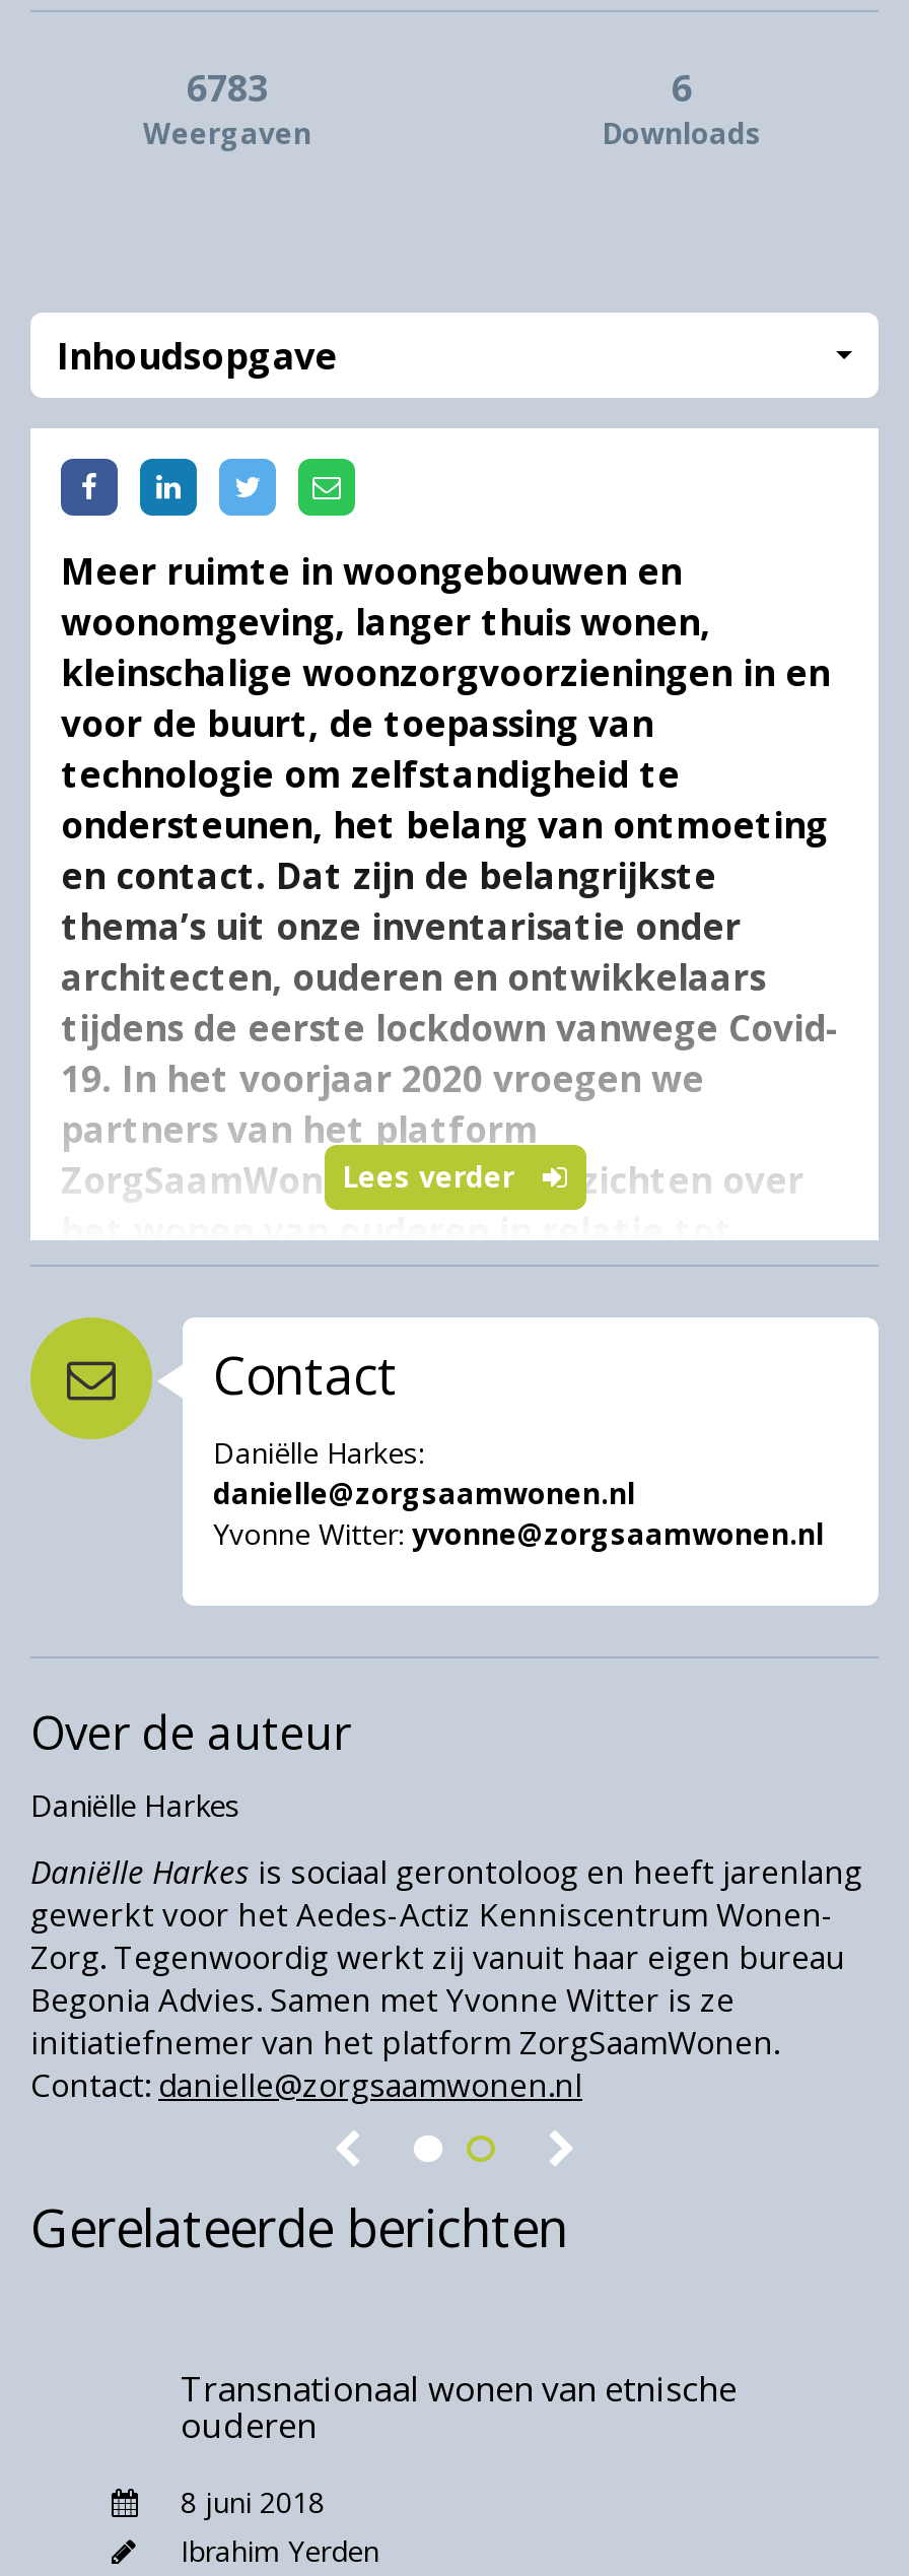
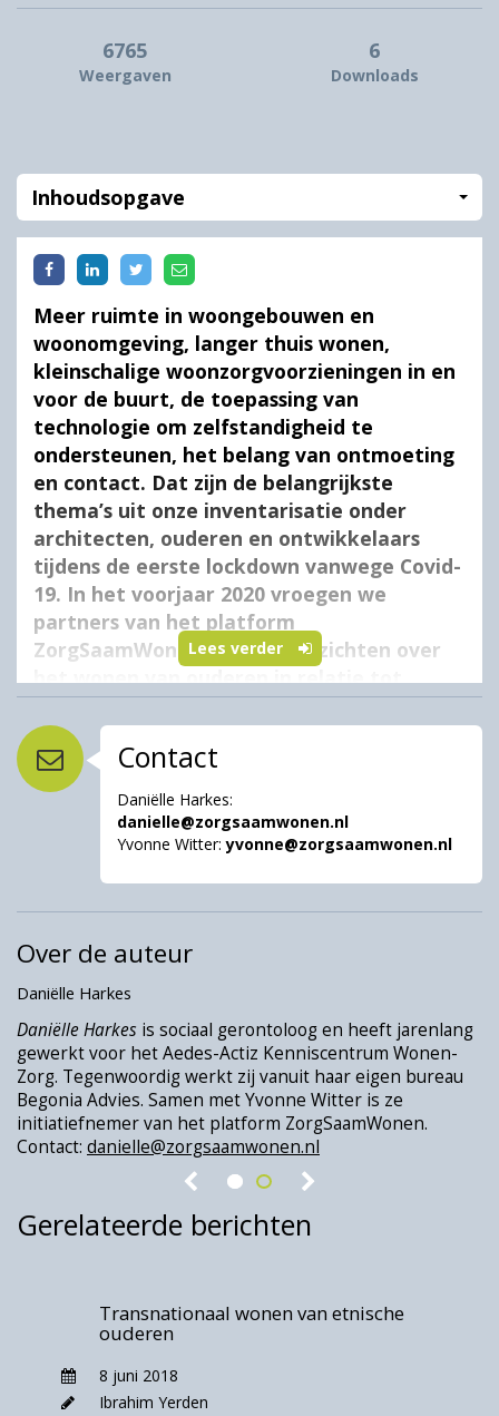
- 6783
+ 6765
